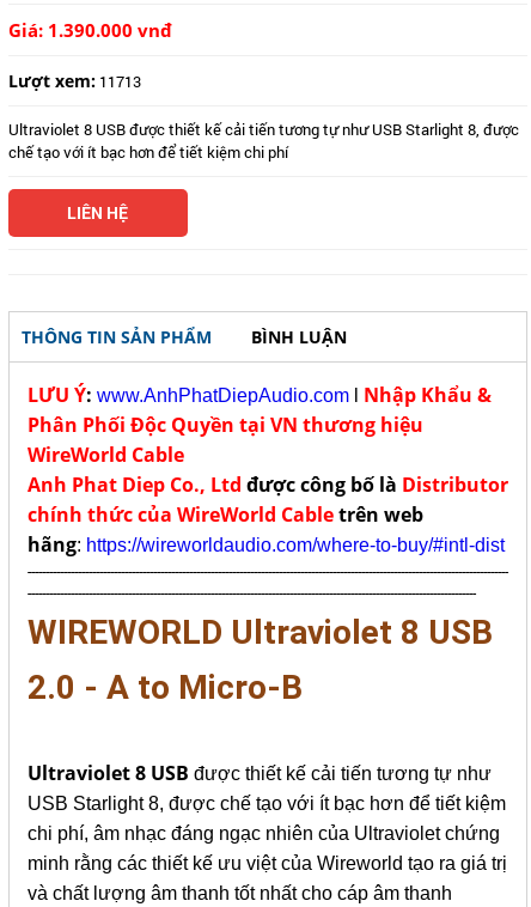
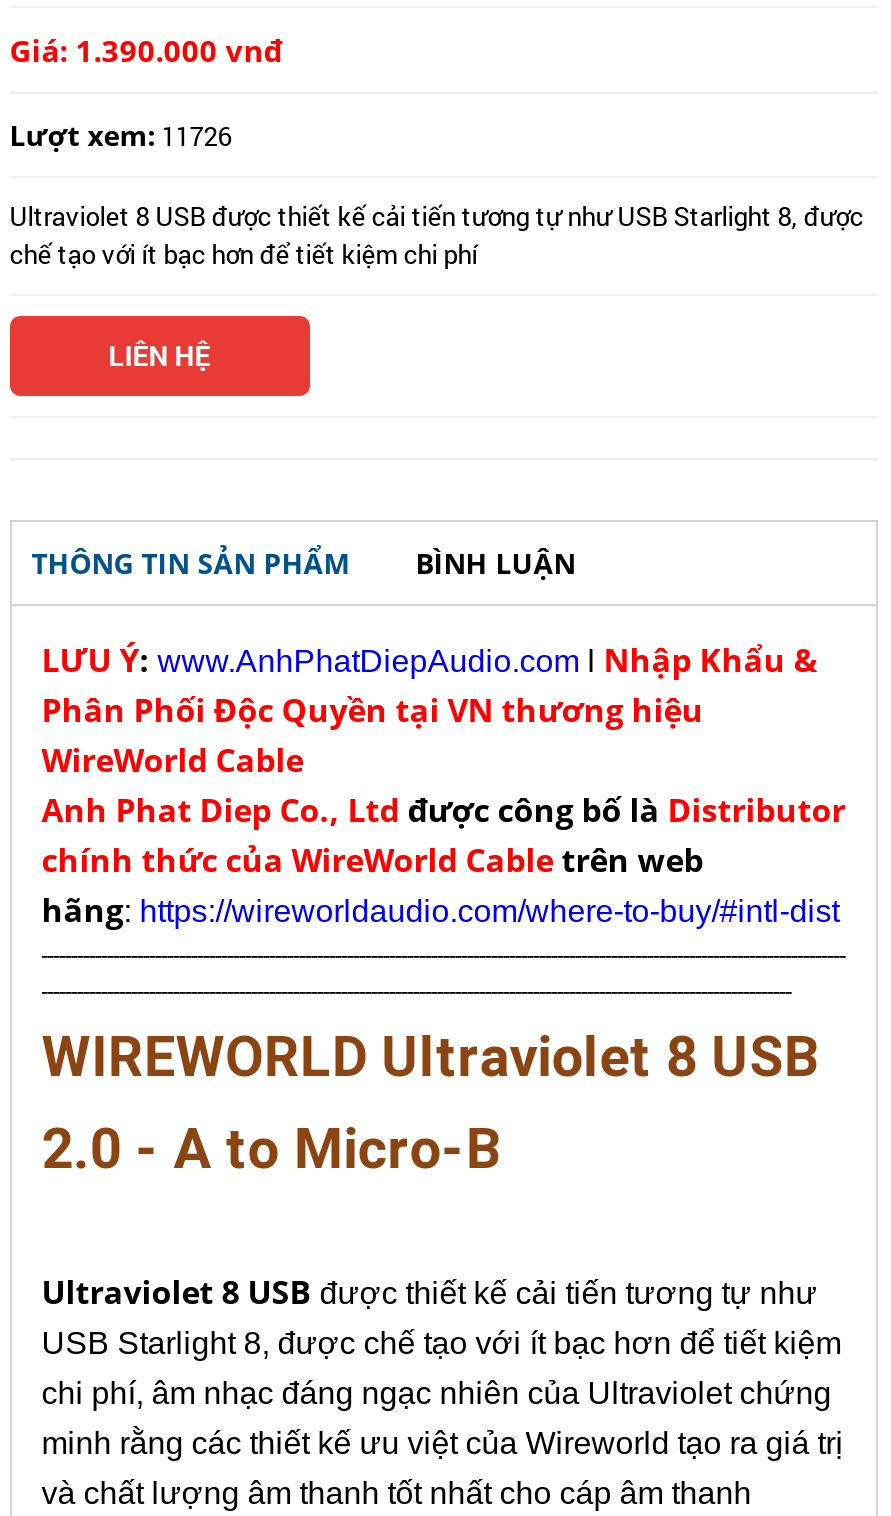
- Lượt xem: 11713
+ Lượt xem: 11726
